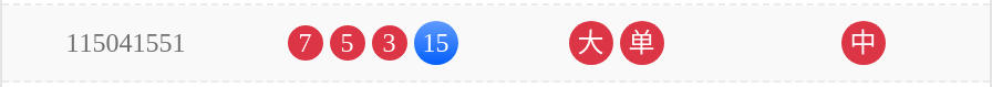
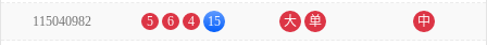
- 115041551
- 7
+ 115040982

- 3
+ 6
+ 4
